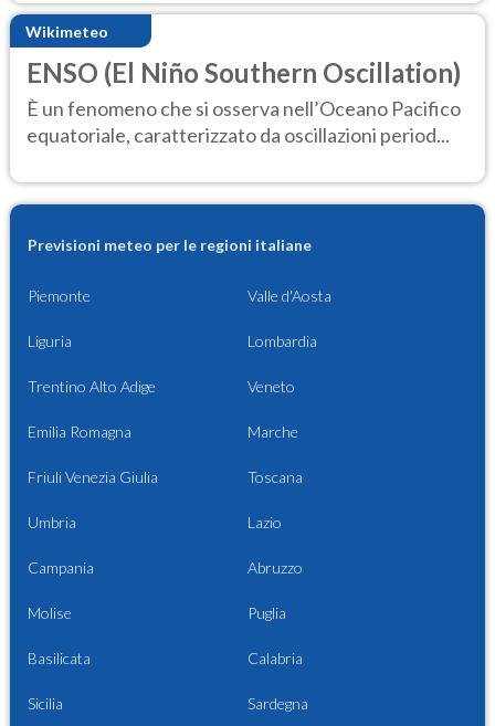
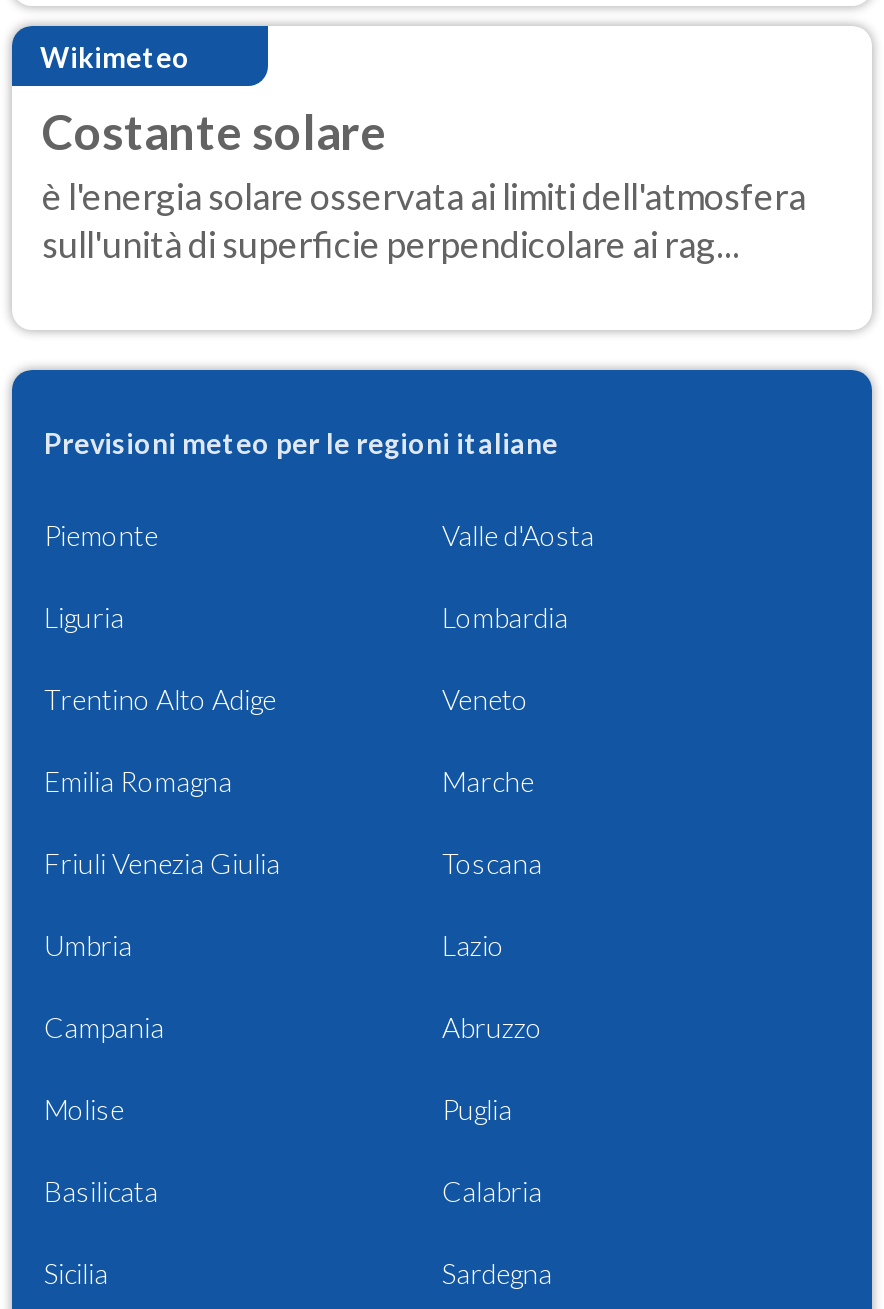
- ENSO (El Niño Southern Oscillation)
- È un fenomeno che si osserva nell’Oceano Pacifico
- equatoriale, caratterizzato da oscillazioni period...
+ Costante solare
+ è l'energia solare osservata ai limiti dell'atmosfera
+ sull'unità di superficie perpendicolare ai rag...
